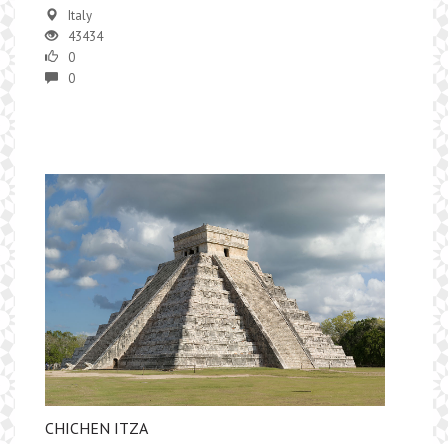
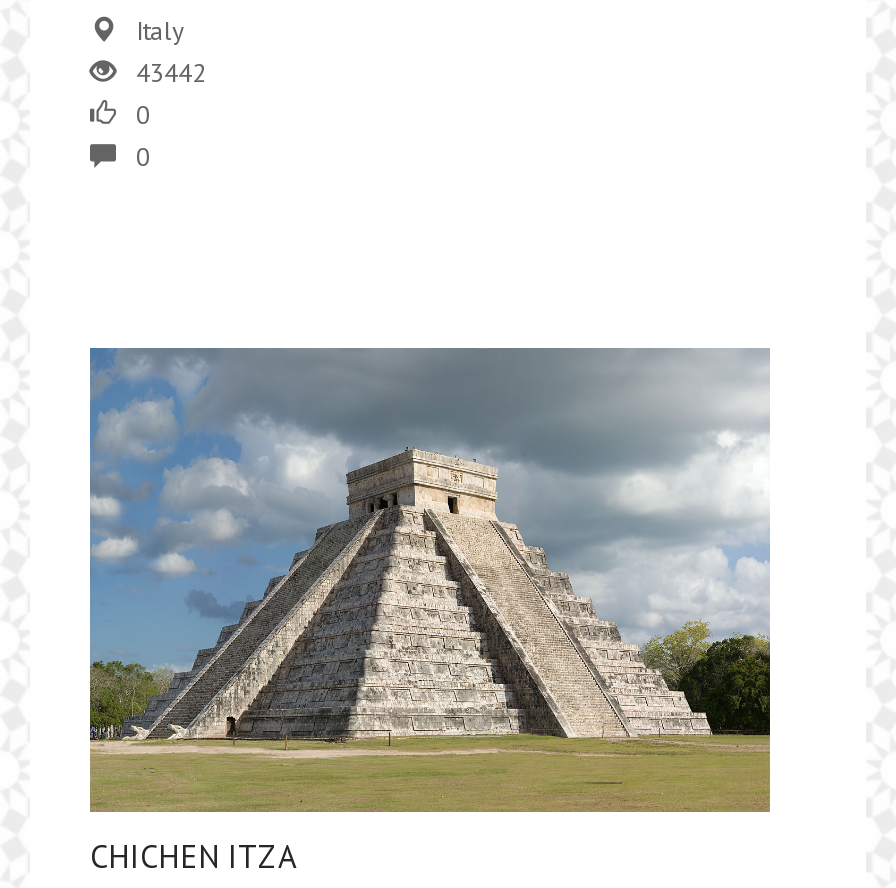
- 43434
+ 43442
